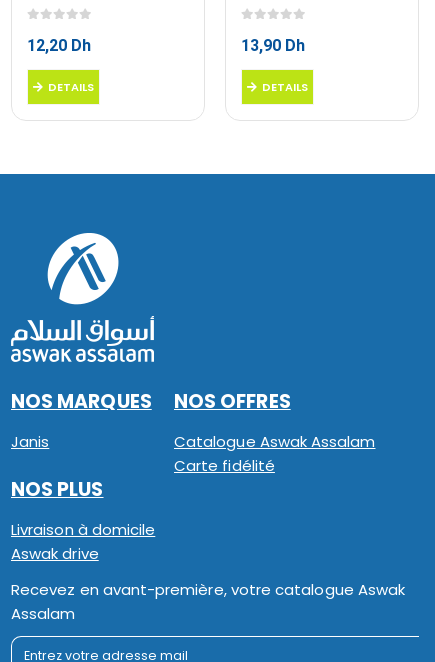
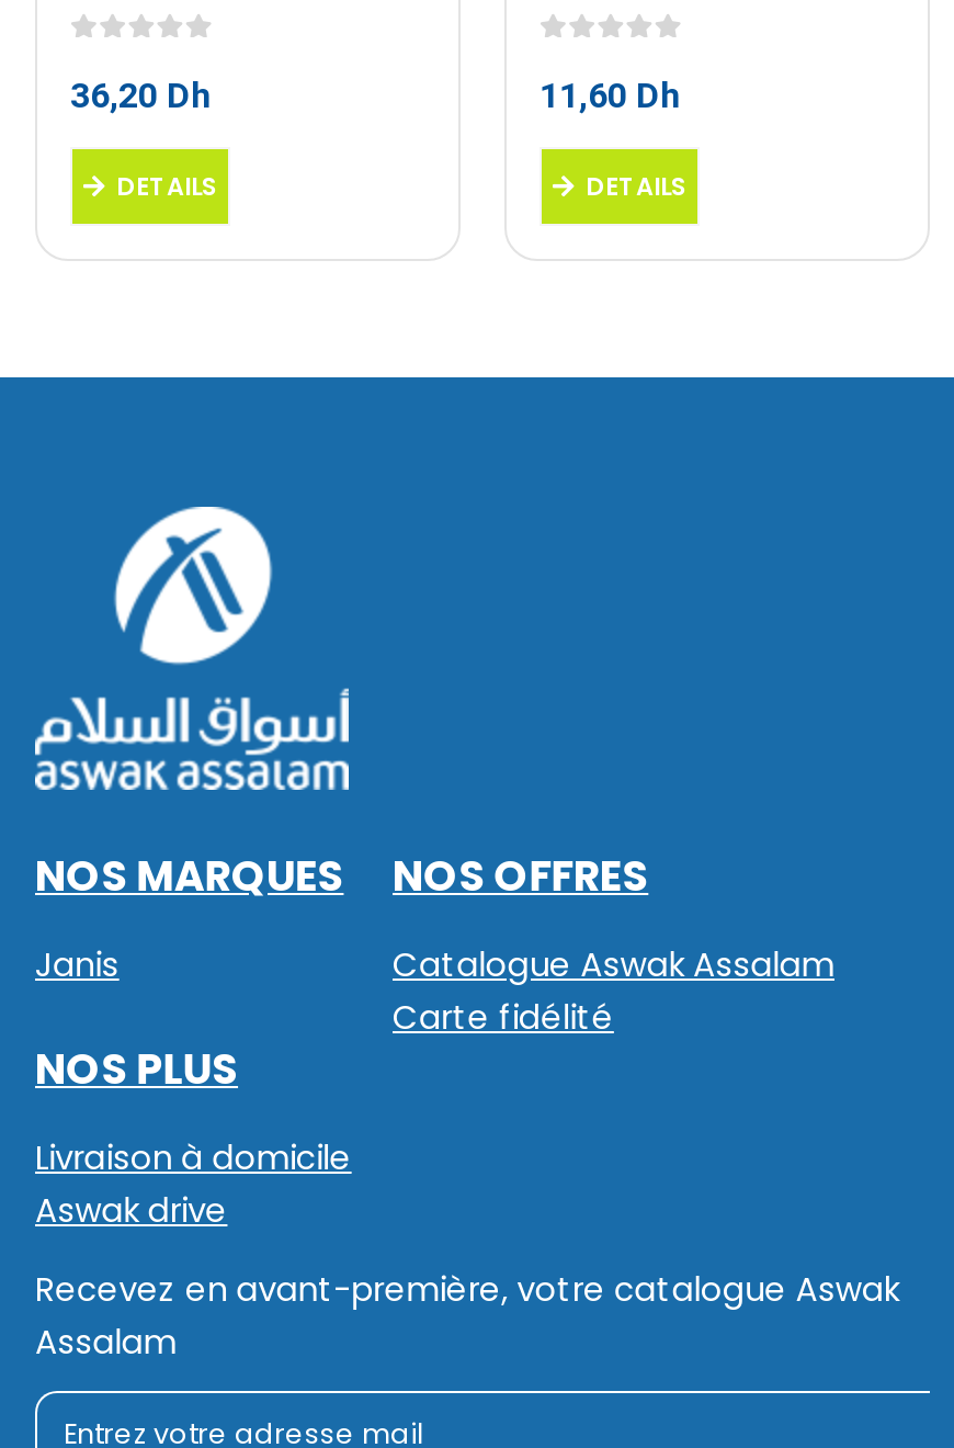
- 12,20 Dh
+ 36,20 Dh

- 13,90 Dh
+ 11,60 Dh
